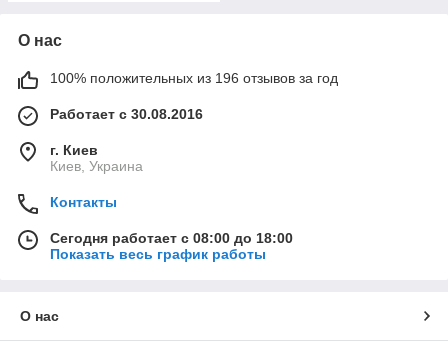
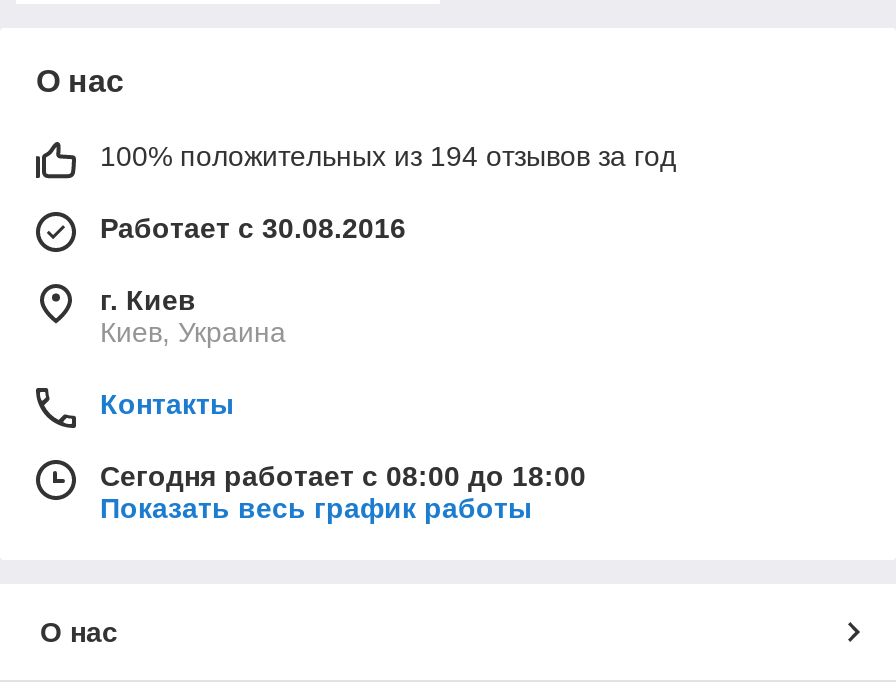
- 100% положительных из 196 отзывов за год
+ 100% положительных из 194 отзывов за год
